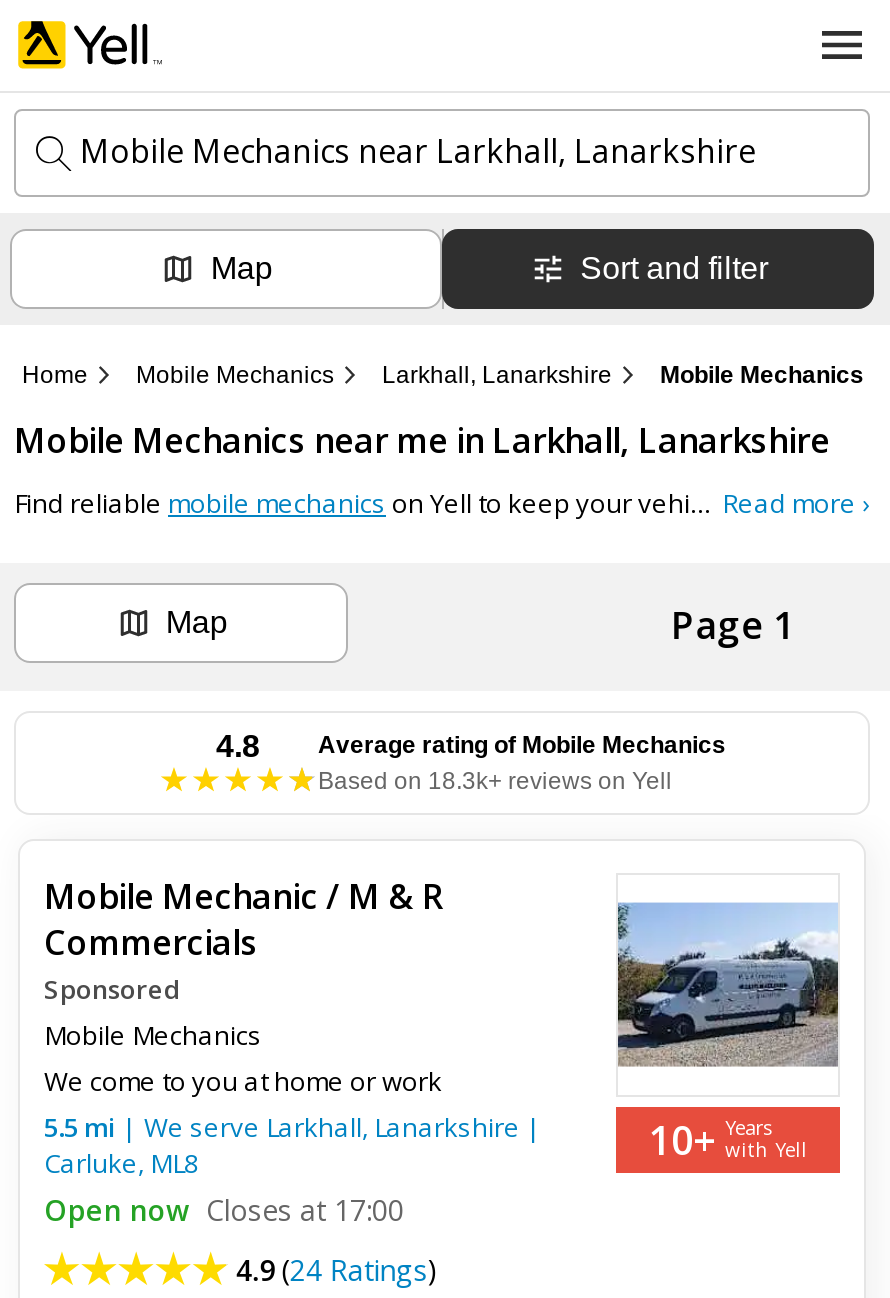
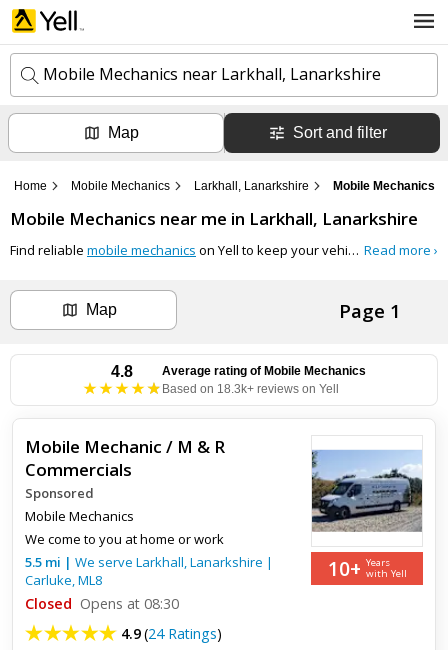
- Open now Closes at 17:00
+ Closed Opens at 08:30
